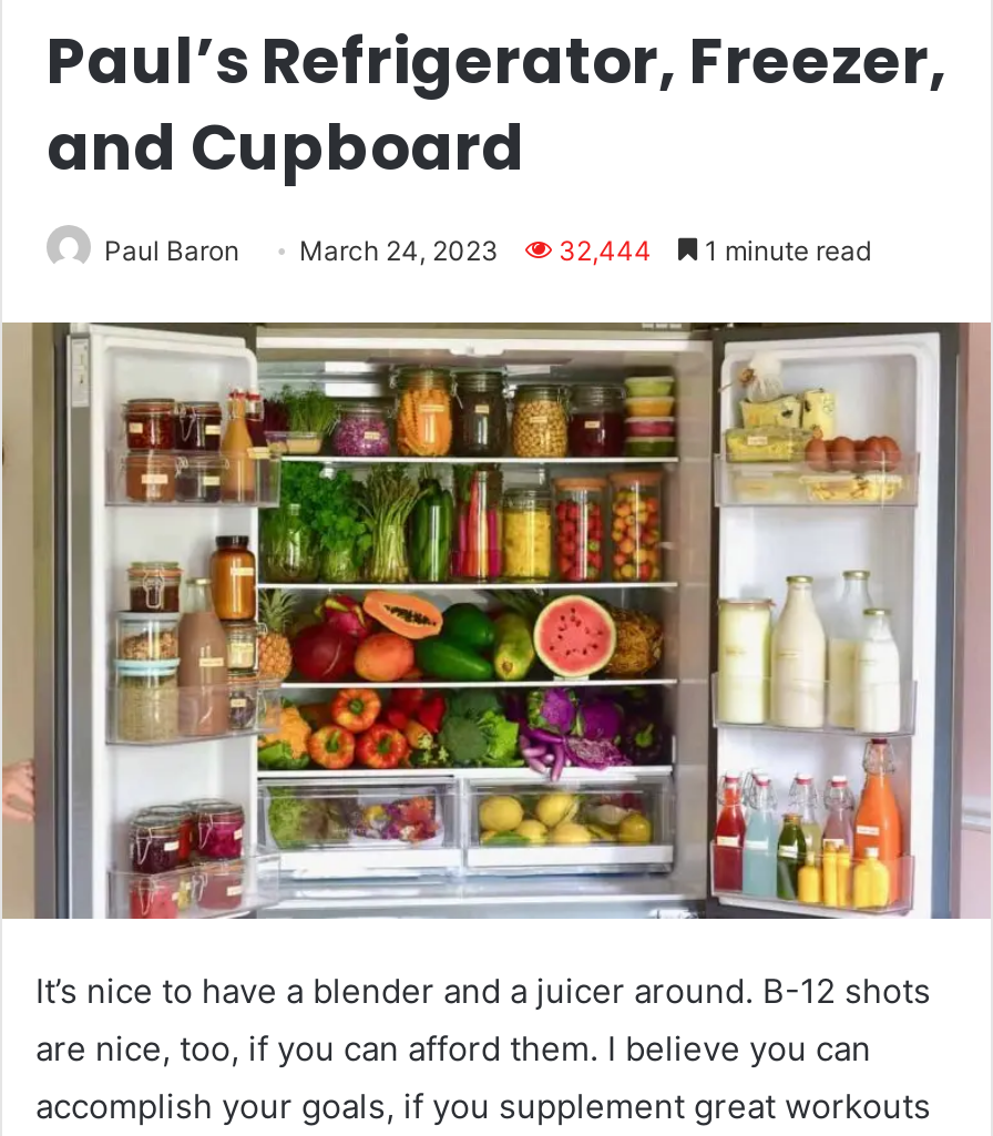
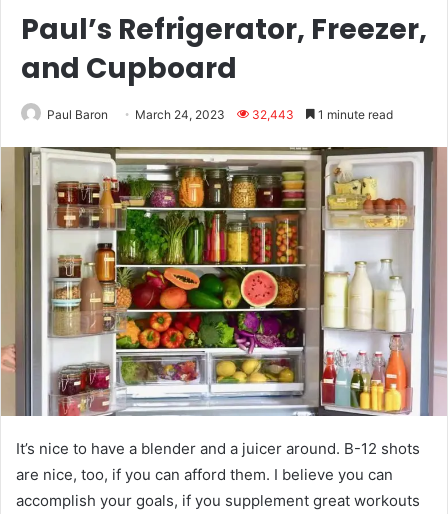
- Paul Baron March 24, 2023 32,444 1 minute read
+ Paul Baron March 24, 2023 32,443 1 minute read
